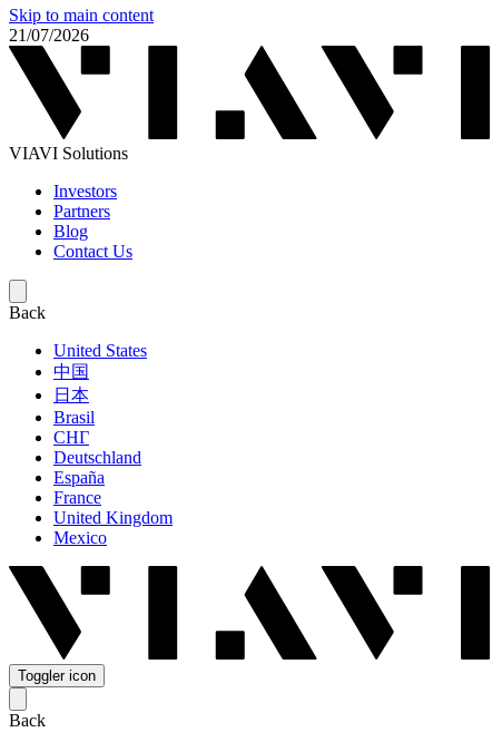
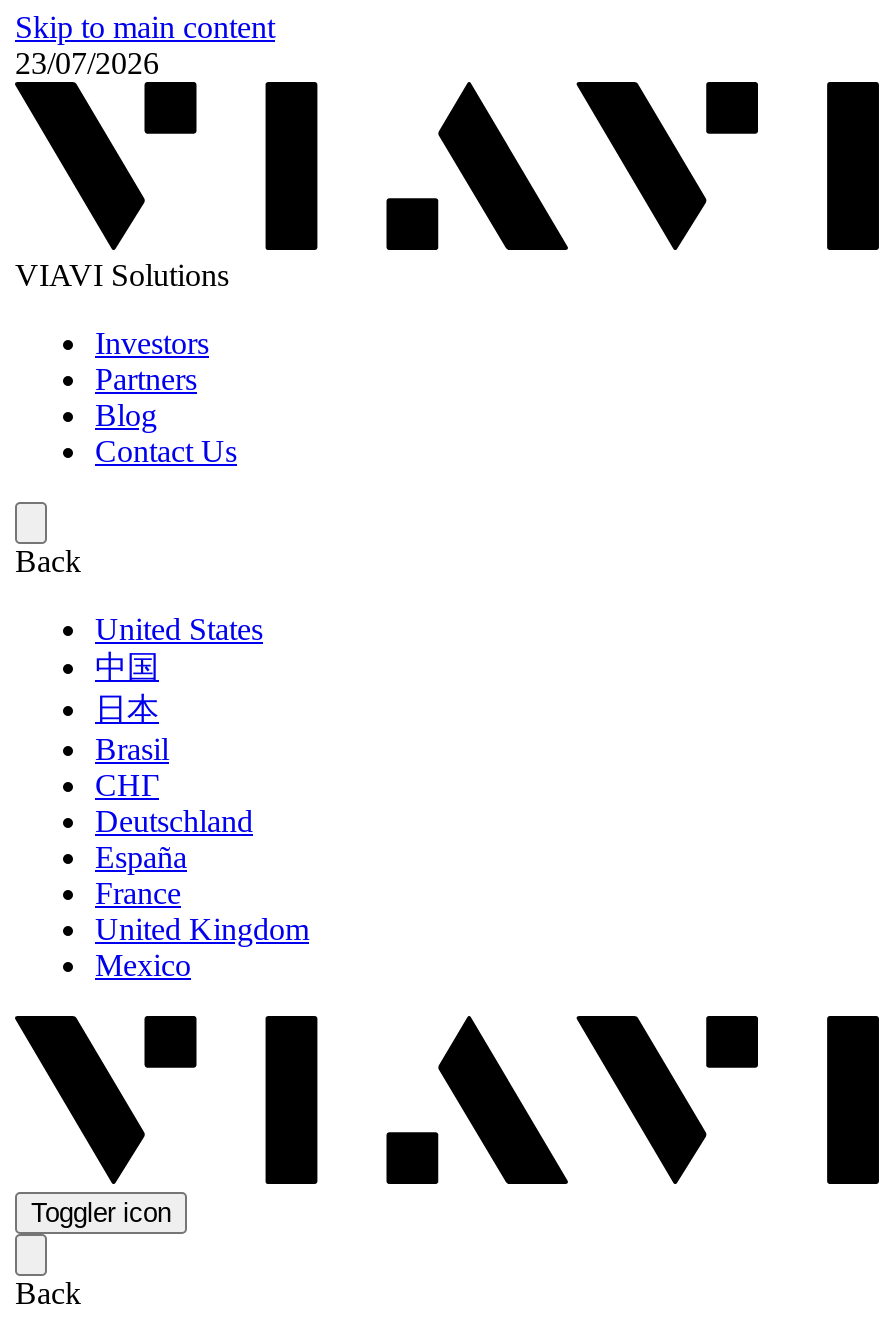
- 21/07/2026
+ 23/07/2026
